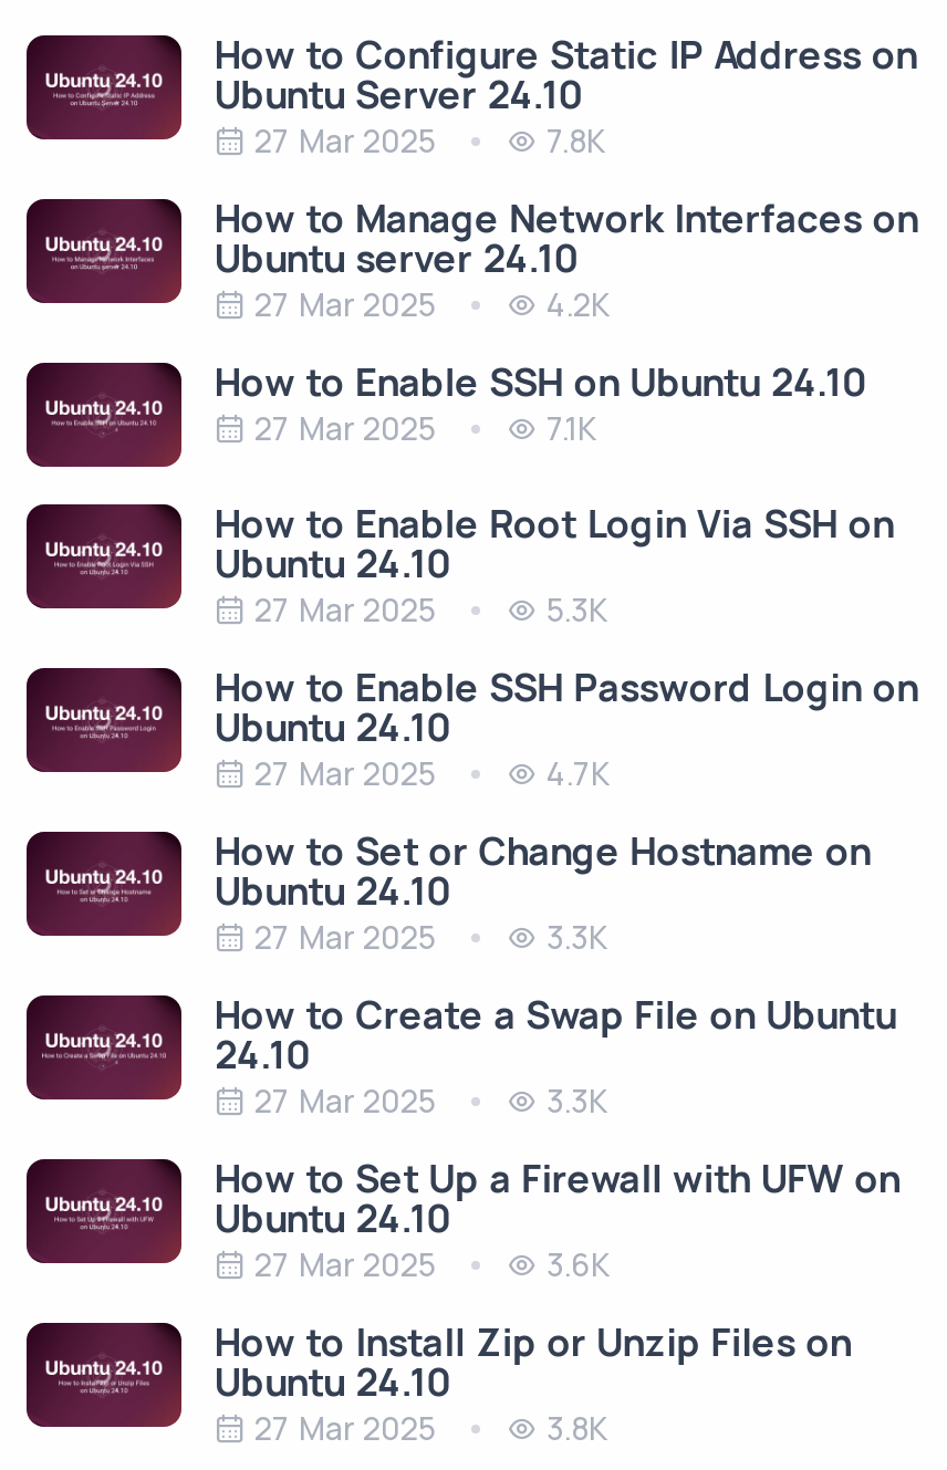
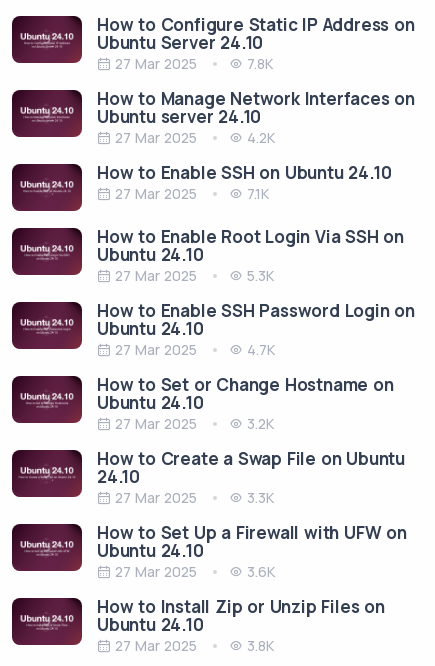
- 3.3K
+ 3.2K
